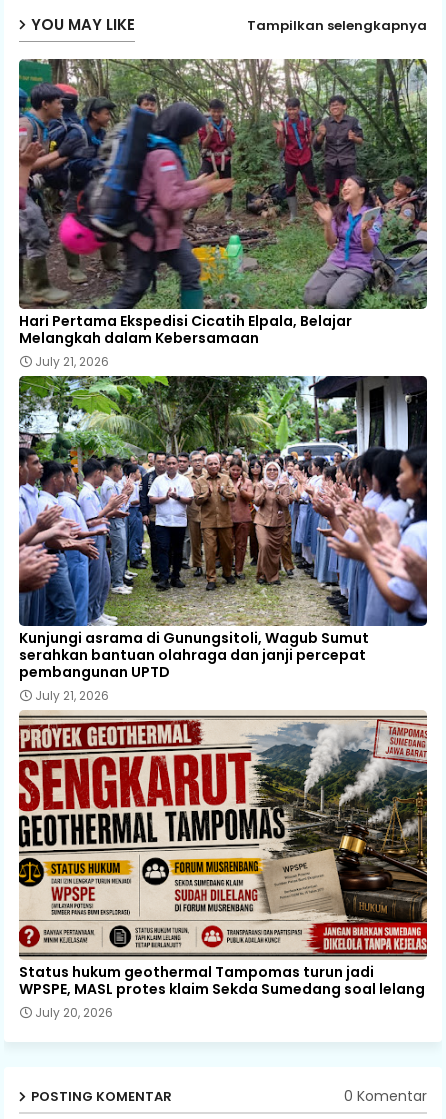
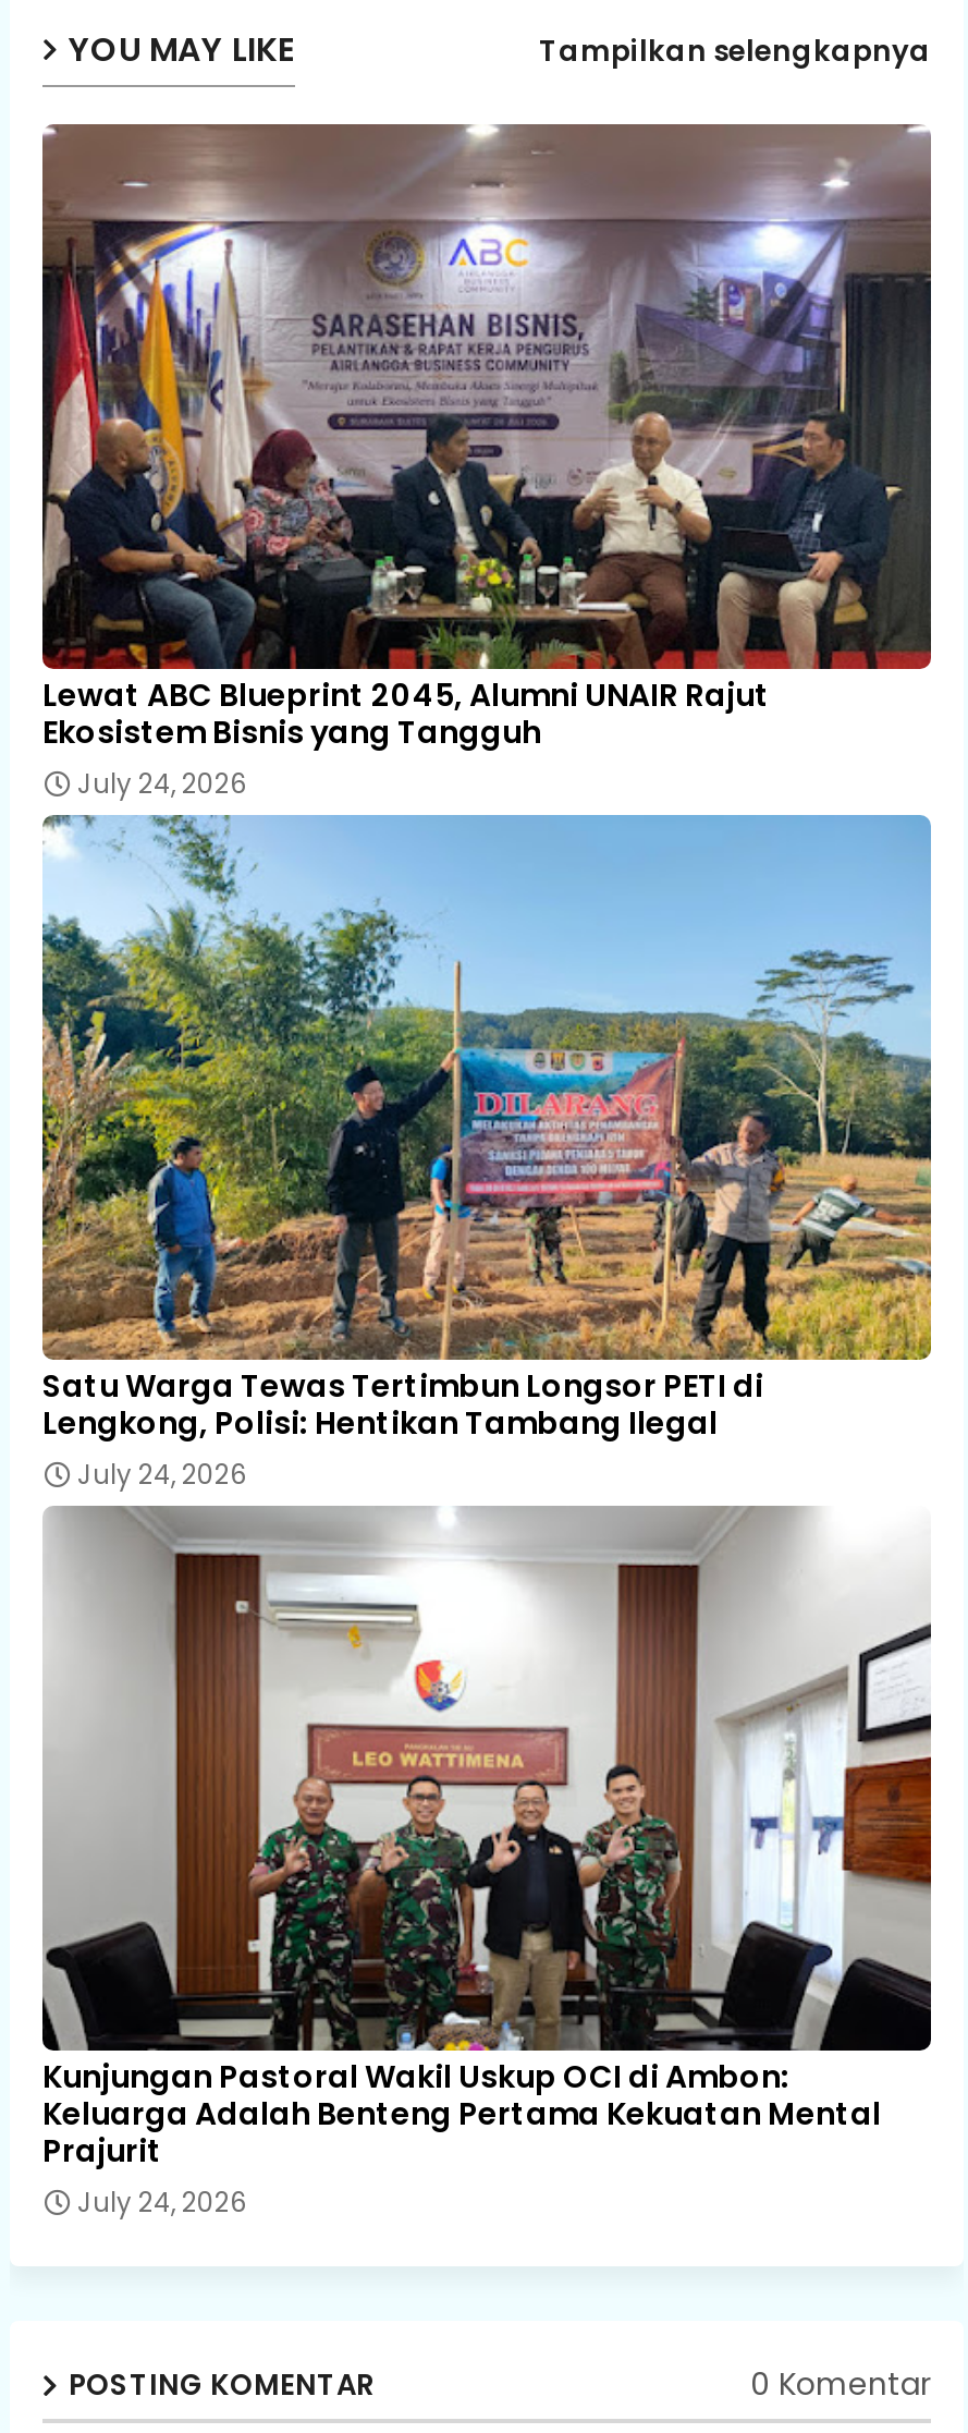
- [image]
- Hari Pertama Ekspedisi Cicatih Elpala, Belajar
- Melangkah dalam Kebersamaan
- July 21, 2026
+ [image]
+ Lewat ABC Blueprint 2045, Alumni UNAIR Rajut
+ Ekosistem Bisnis yang Tangguh
+ July 24, 2026

- [image]
- Kunjungi asrama di Gunungsitoli, Wagub Sumut
- serahkan bantuan olahraga dan janji percepat
- pembangunan UPTD
- July 21, 2026
+ [image]
+ Satu Warga Tewas Tertimbun Longsor PETI di
+ Lengkong, Polisi: Hentikan Tambang Ilegal
+ July 24, 2026

- [image]
- Status hukum geothermal Tampomas turun jadi
- WPSPE, MASL protes klaim Sekda Sumedang soal lelang
- July 20, 2026
+ [image]
+ Kunjungan Pastoral Wakil Uskup OCI di Ambon:
+ Keluarga Adalah Benteng Pertama Kekuatan Mental
+ Prajurit
+ July 24, 2026
